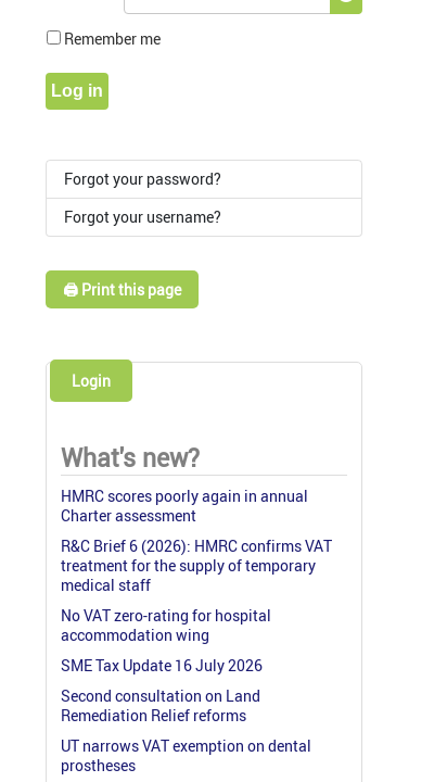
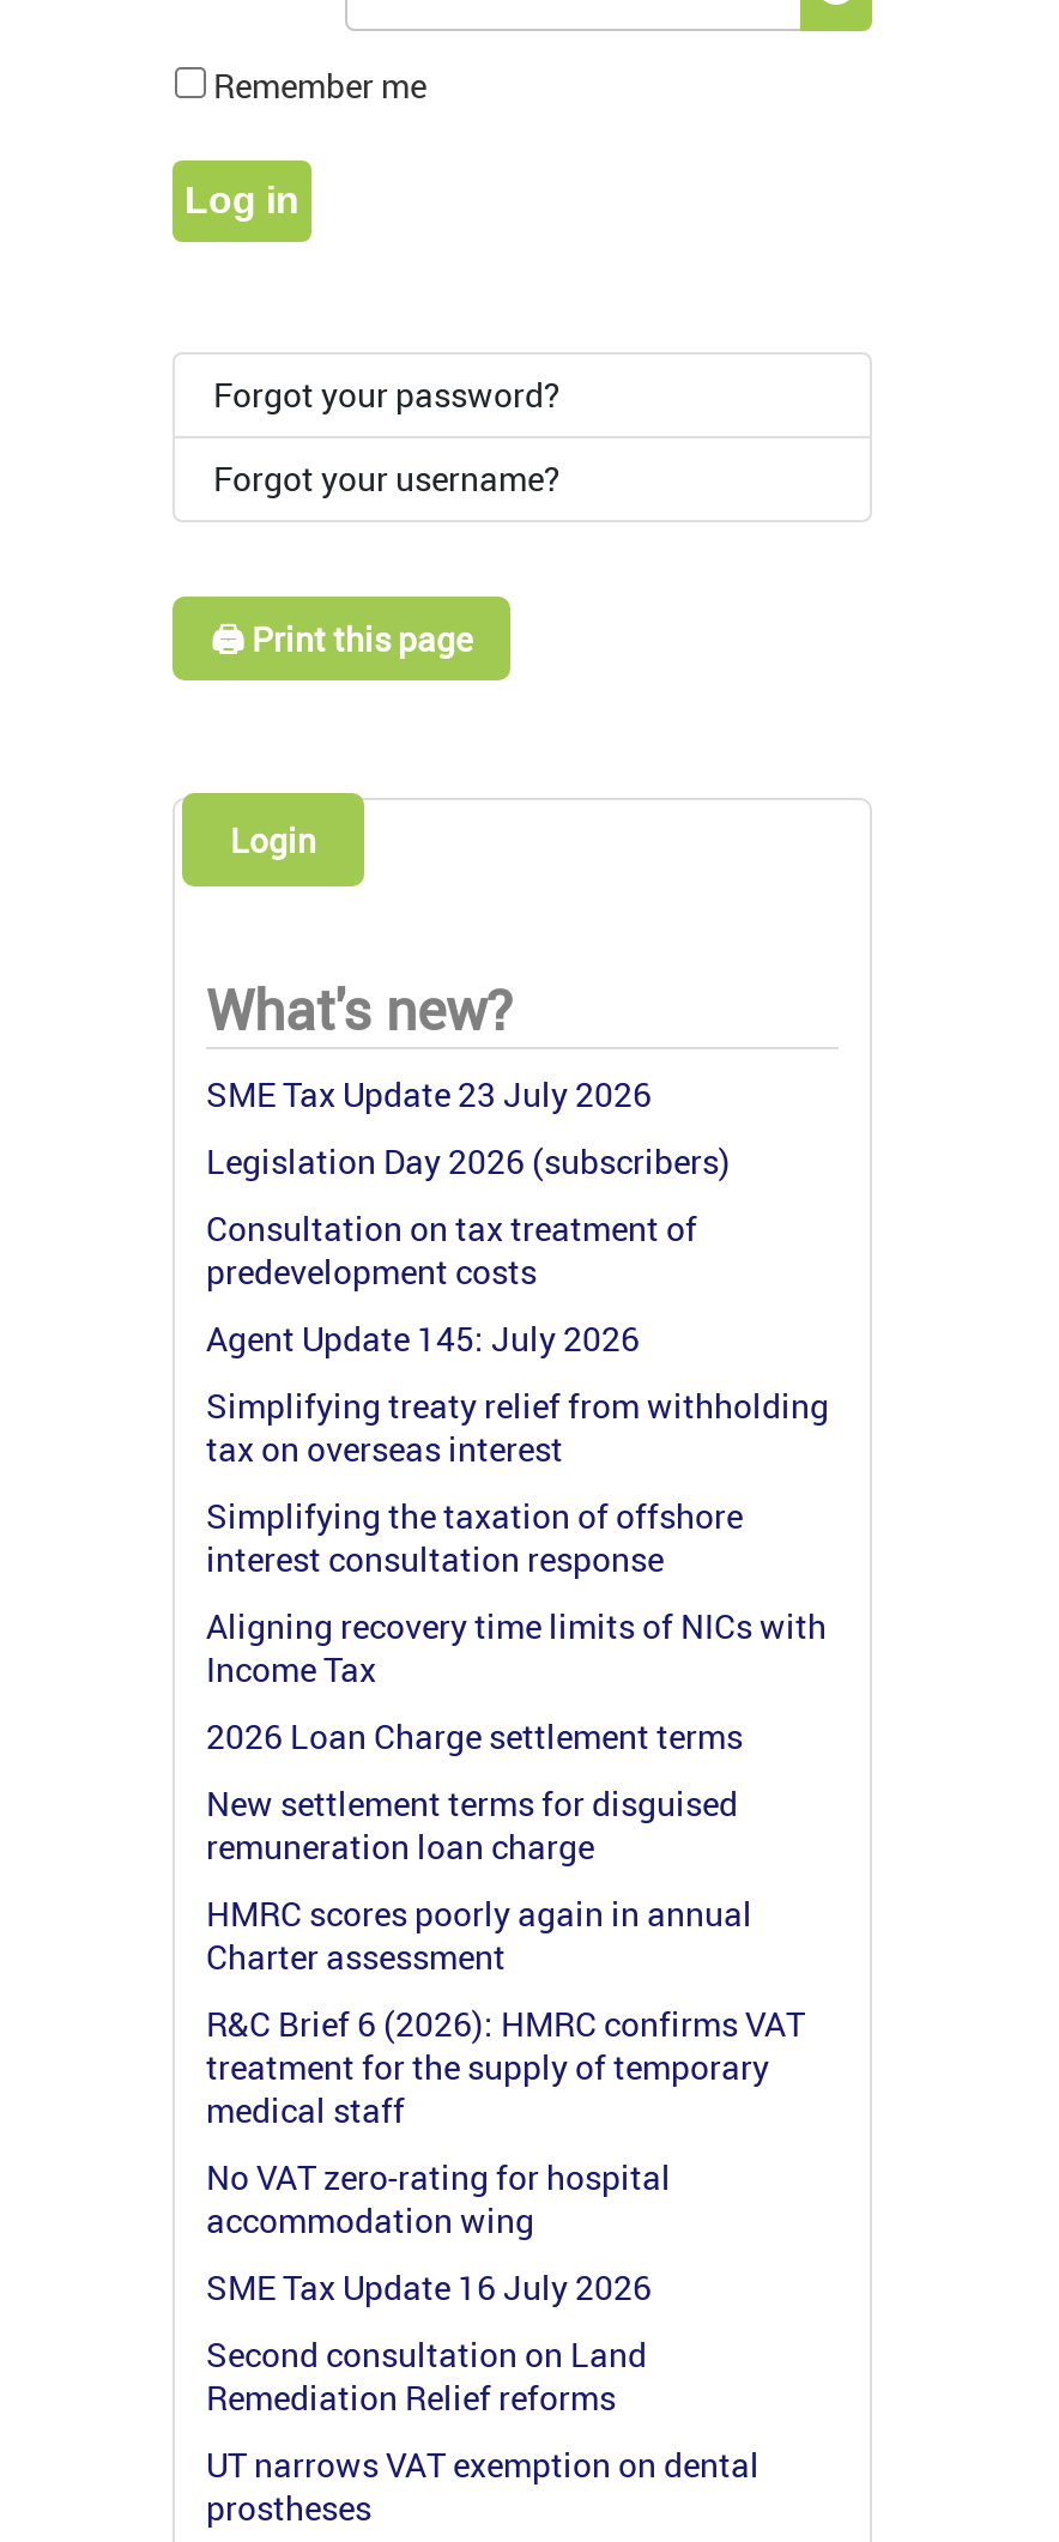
+ SME Tax Update 23 July 2026
+ Legislation Day 2026 (subscribers)
+ Consultation on tax treatment of
+ predevelopment costs
+ Agent Update 145: July 2026
+ Simplifying treaty relief from withholding
+ tax on overseas interest
+ Simplifying the taxation of offshore
+ interest consultation response
+ Aligning recovery time limits of NICs with
+ Income Tax
+ 2026 Loan Charge settlement terms
+ New settlement terms for disguised
+ remuneration loan charge
